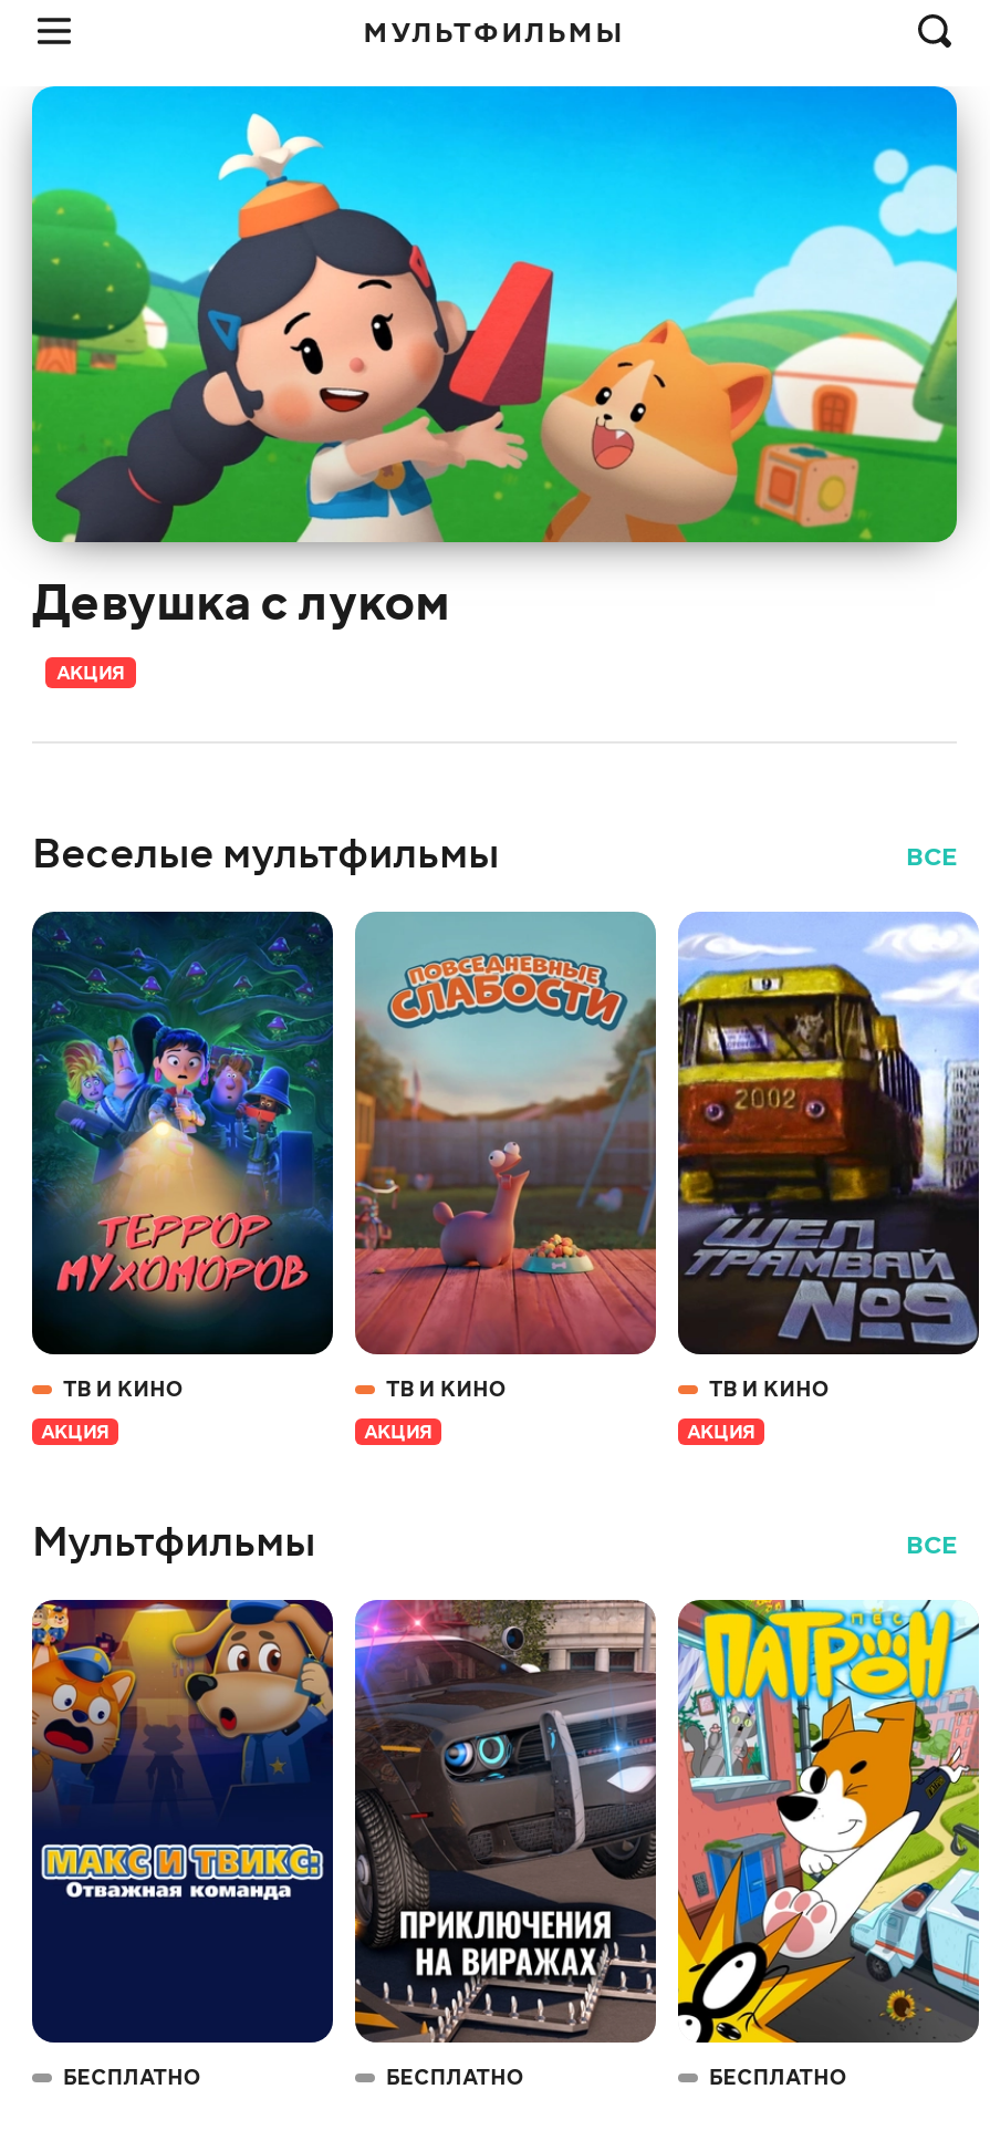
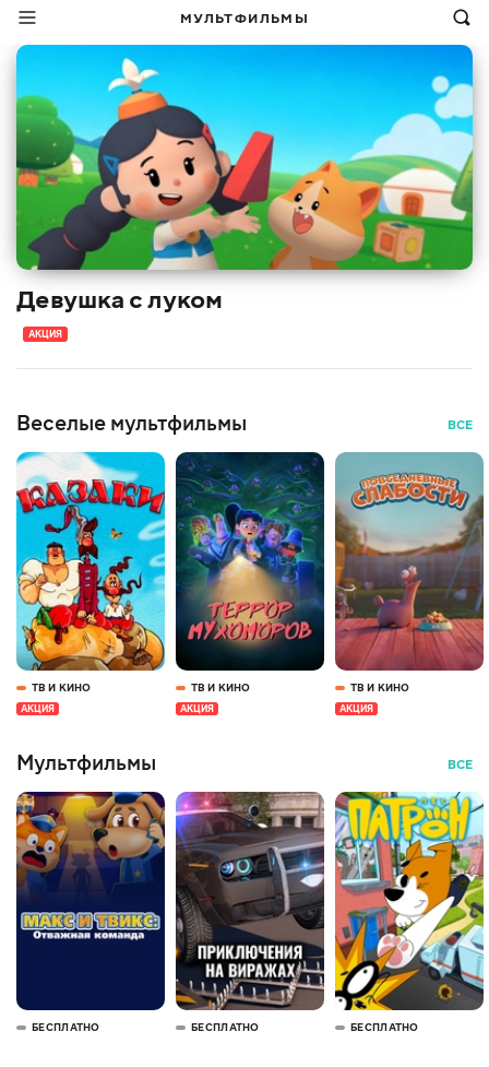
- [image]
+ [image]

- [image]
+ [image]

- [image]
+ [image]
